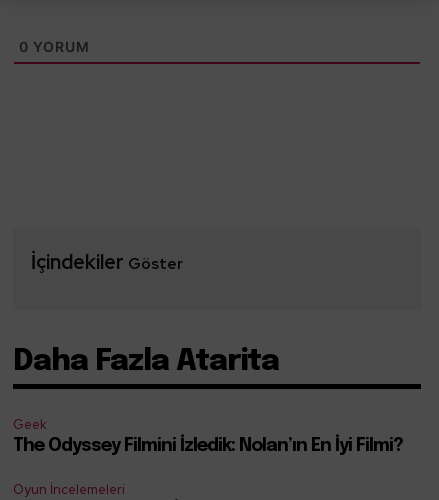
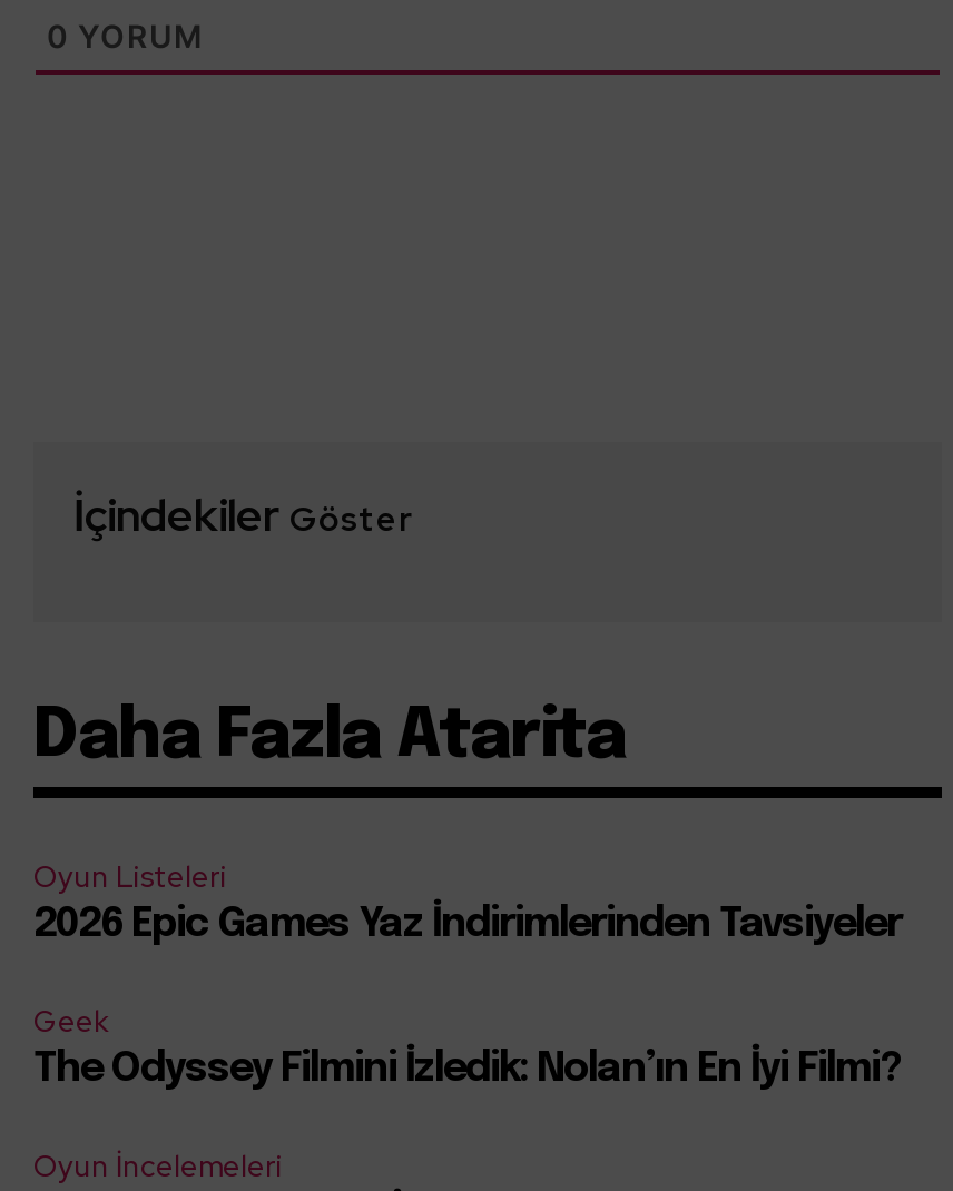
+ Oyun Listeleri
+ 2026 Epic Games Yaz İndirimlerinden Tavsiyeler
